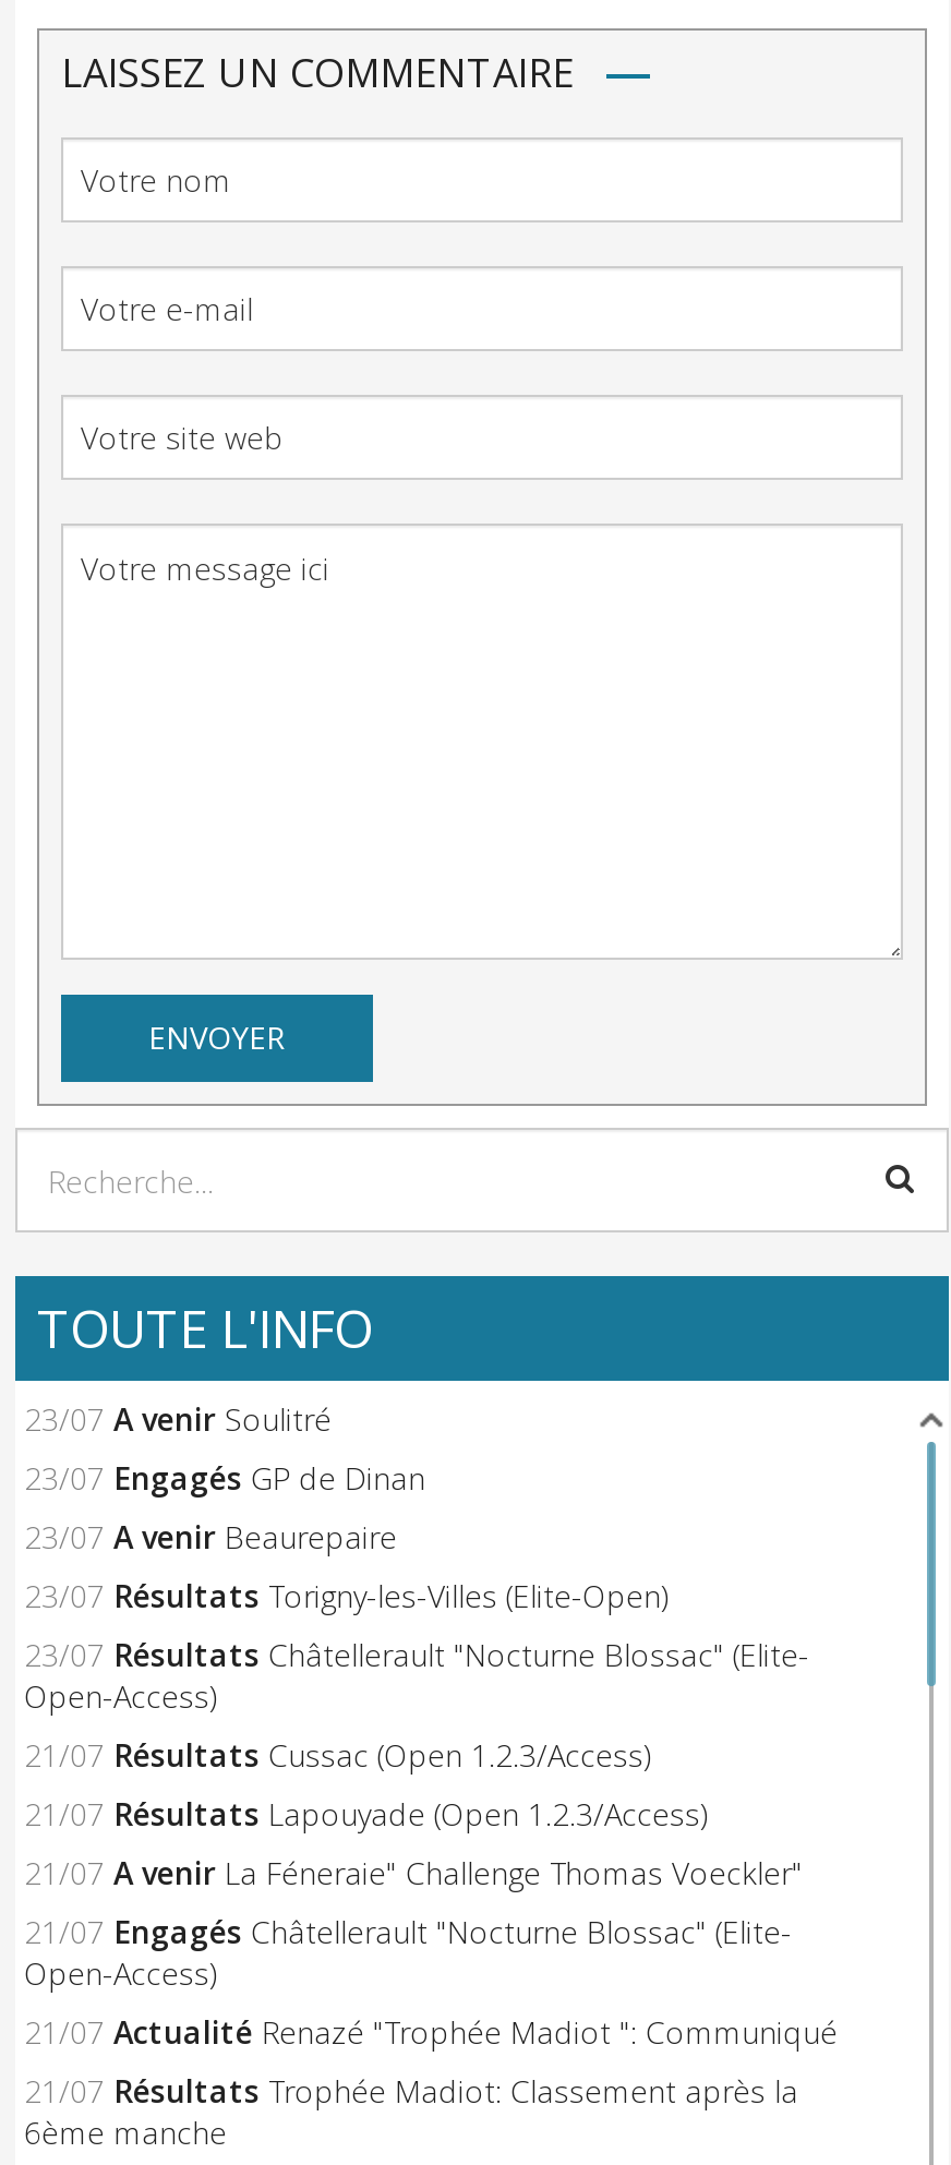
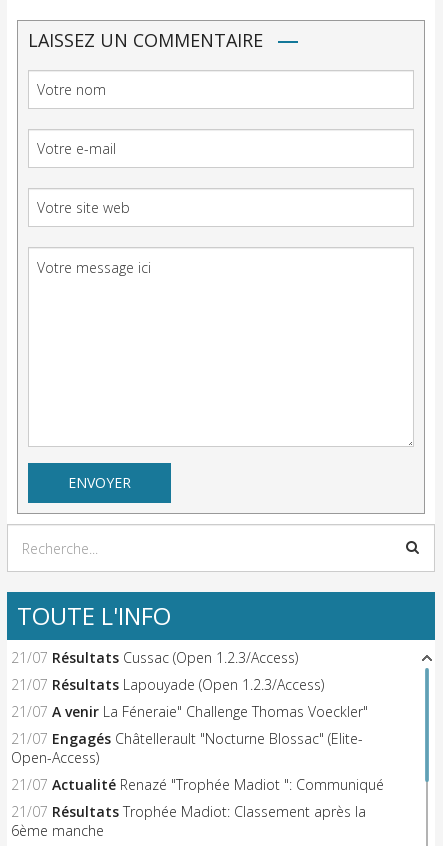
- 23/07 A venir Soulitré
- 23/07 Engagés GP de Dinan
- 23/07 A venir Beaurepaire
- 23/07 Résultats Torigny-les-Villes (Elite-Open)
- 23/07 Résultats Châtellerault "Nocturne Blossac" (Elite-
- Open-Access)
